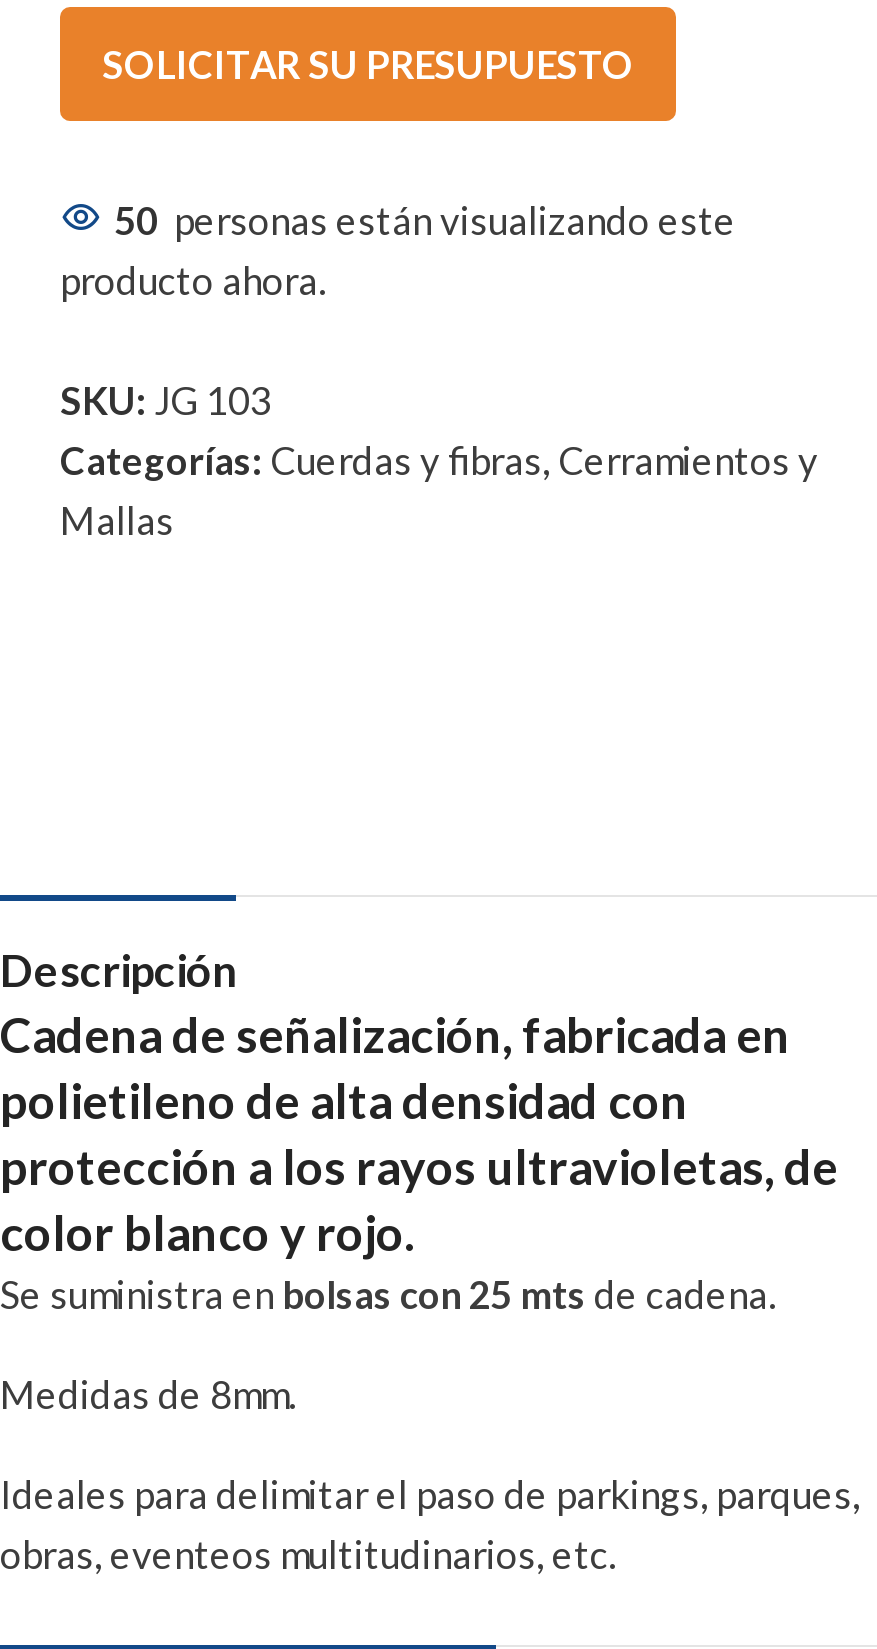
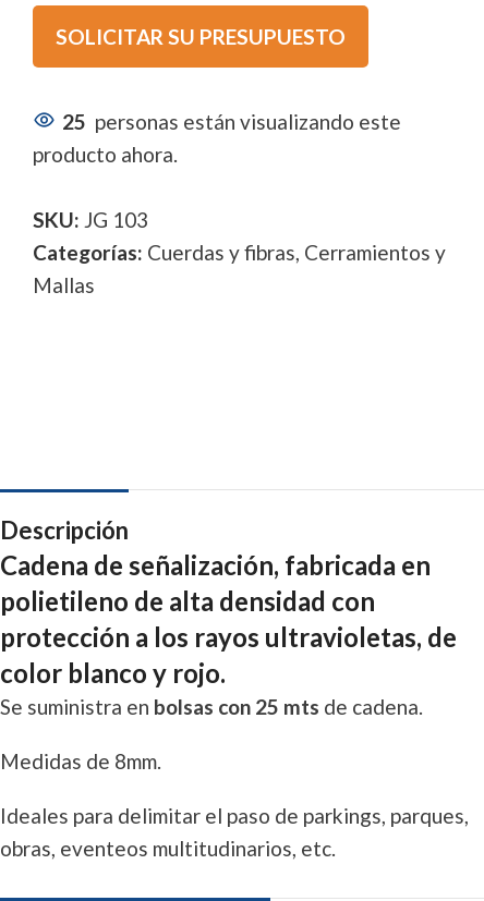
- 50 personas están visualizando este
+ 25 personas están visualizando este
